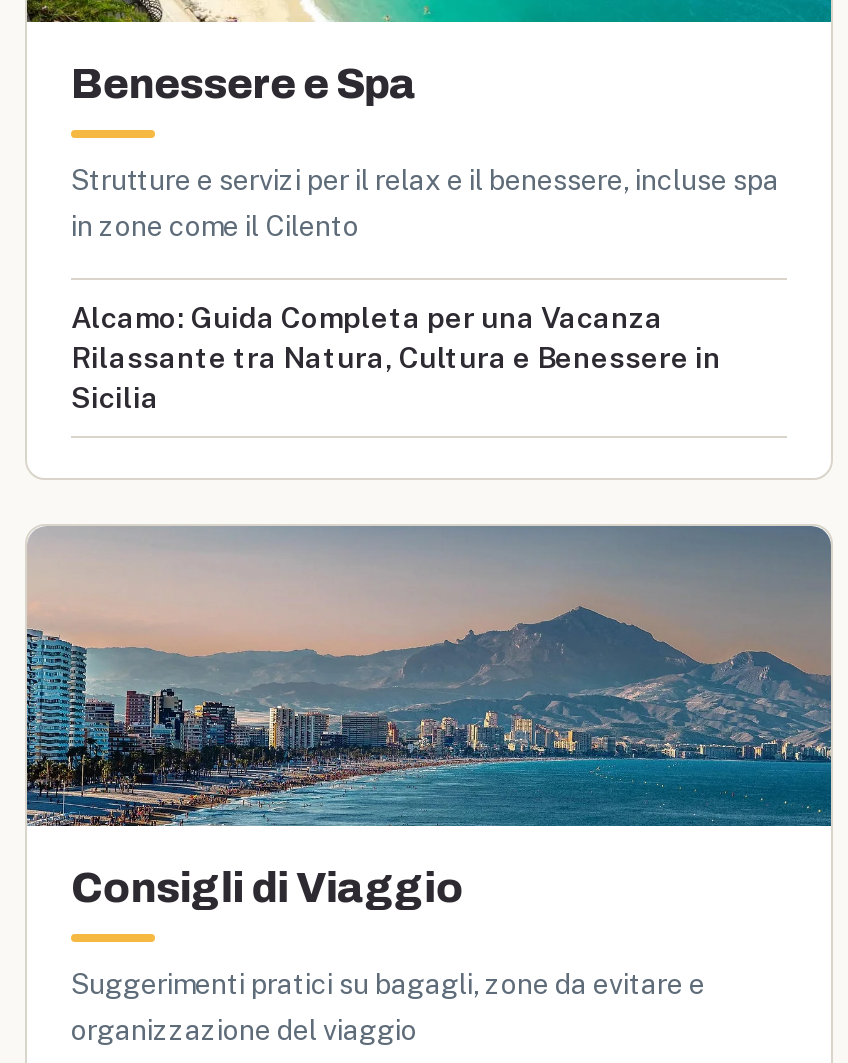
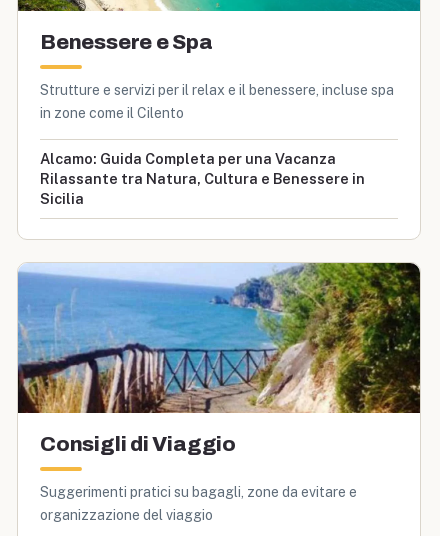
- [image]
+ [image]
